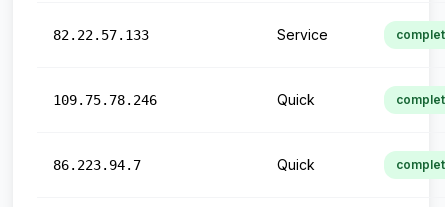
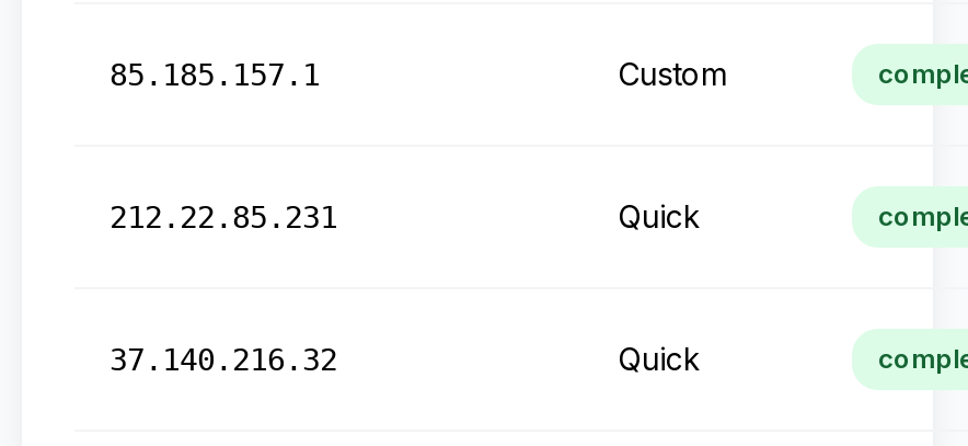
- 82.22.57.133
- Service
+ 85.185.157.1
+ Custom

- 109.75.78.246
+ 212.22.85.231

- 86.223.94.7
+ 37.140.216.32
